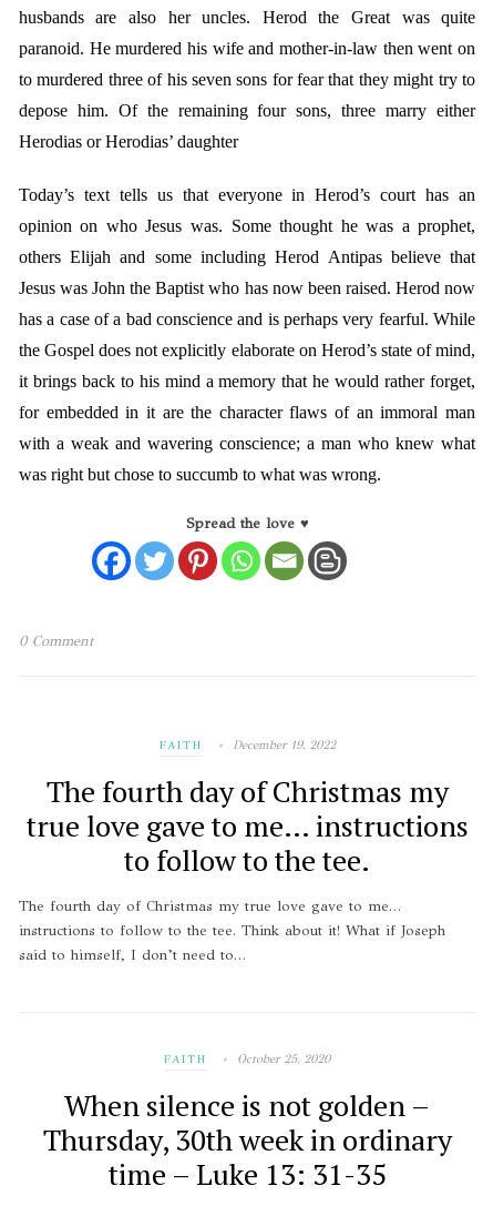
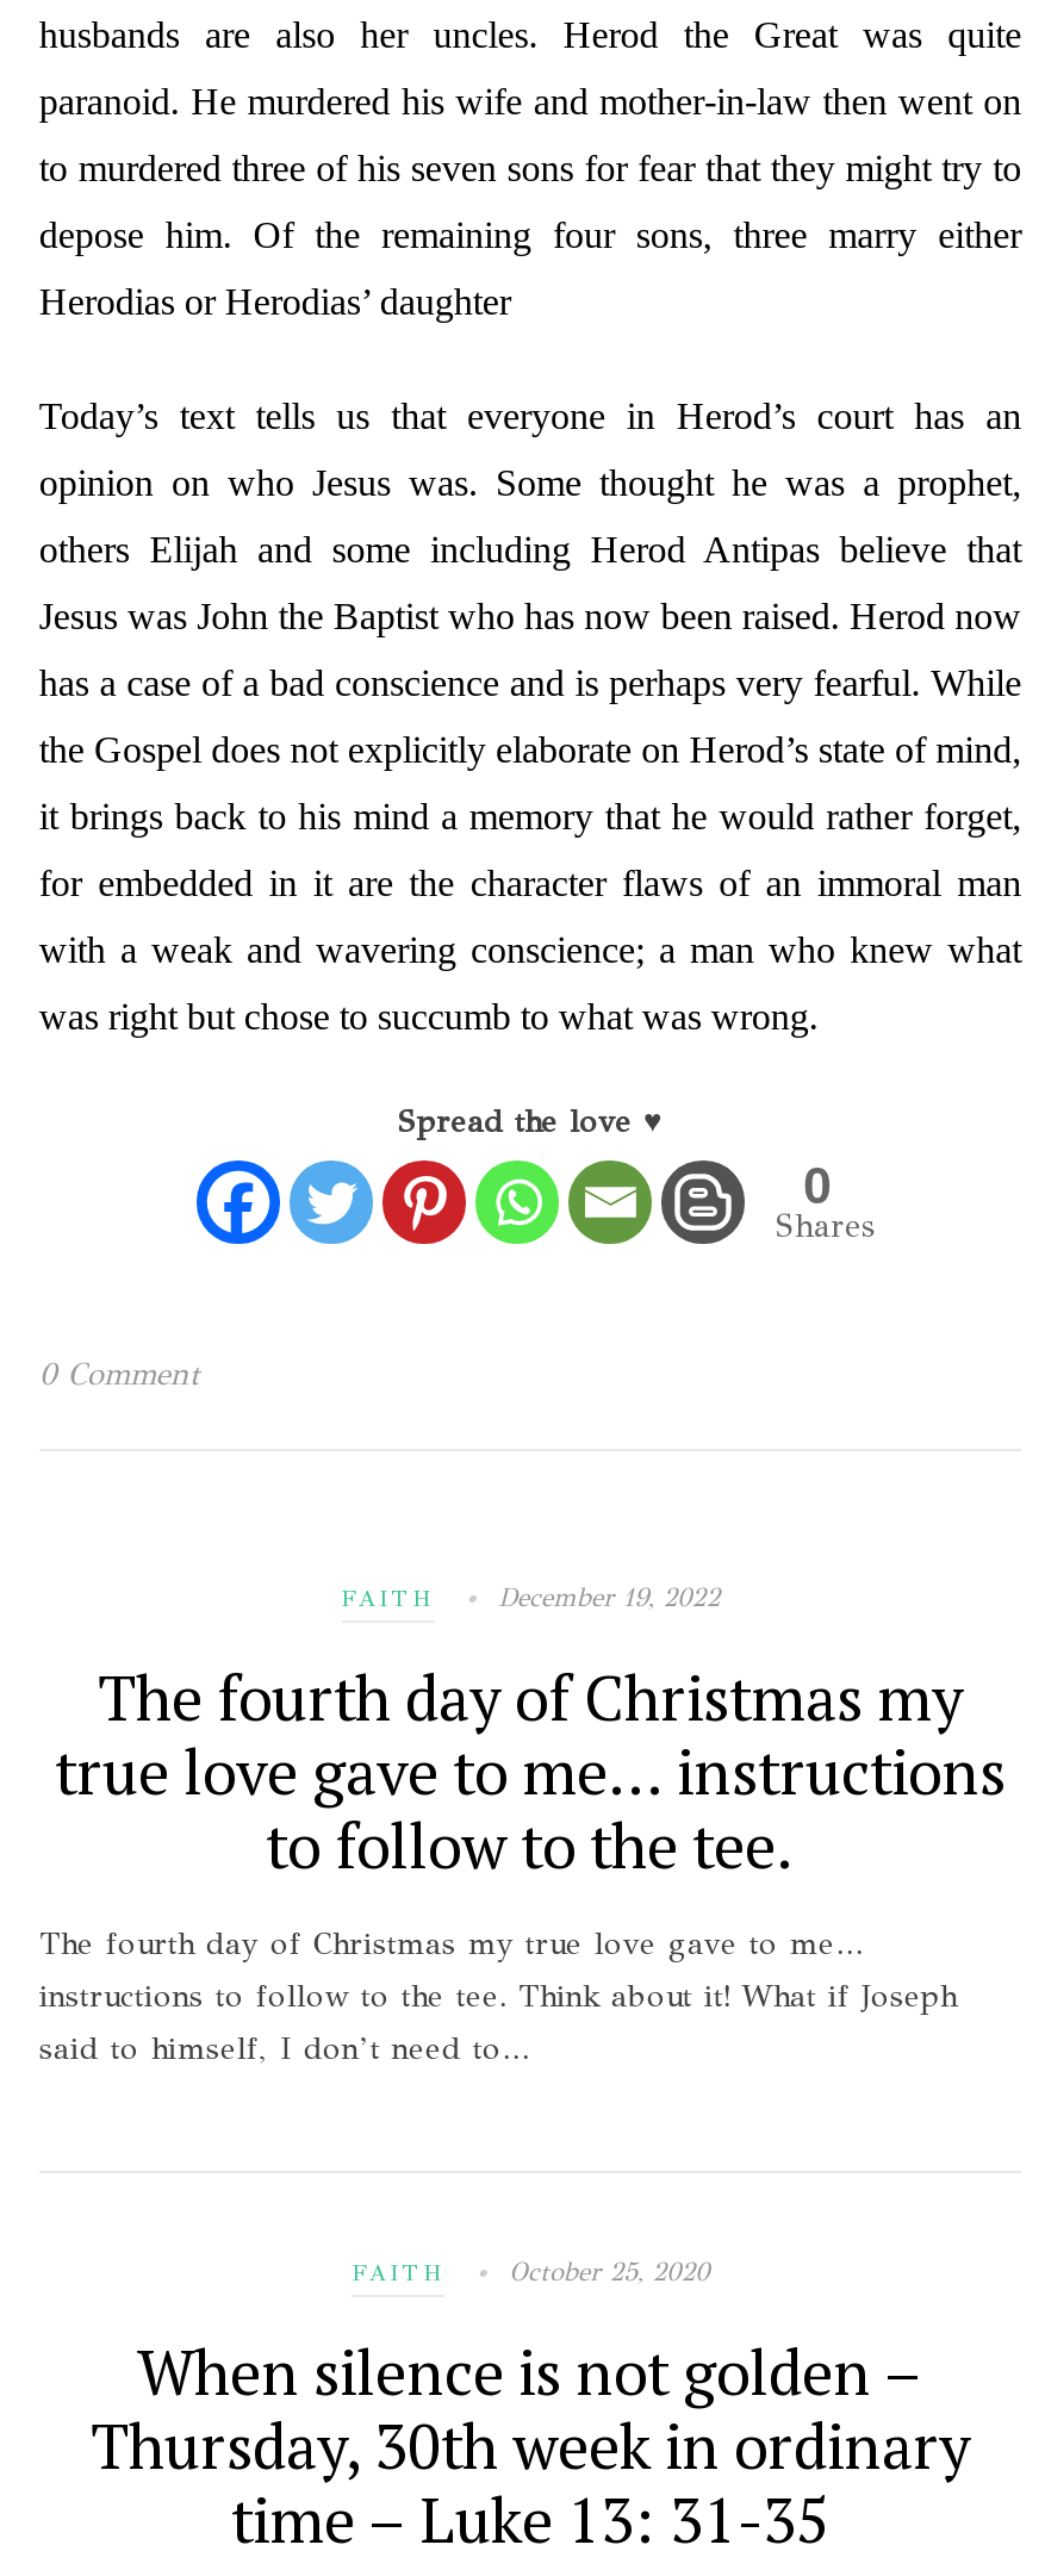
+ 0
+ Shares
